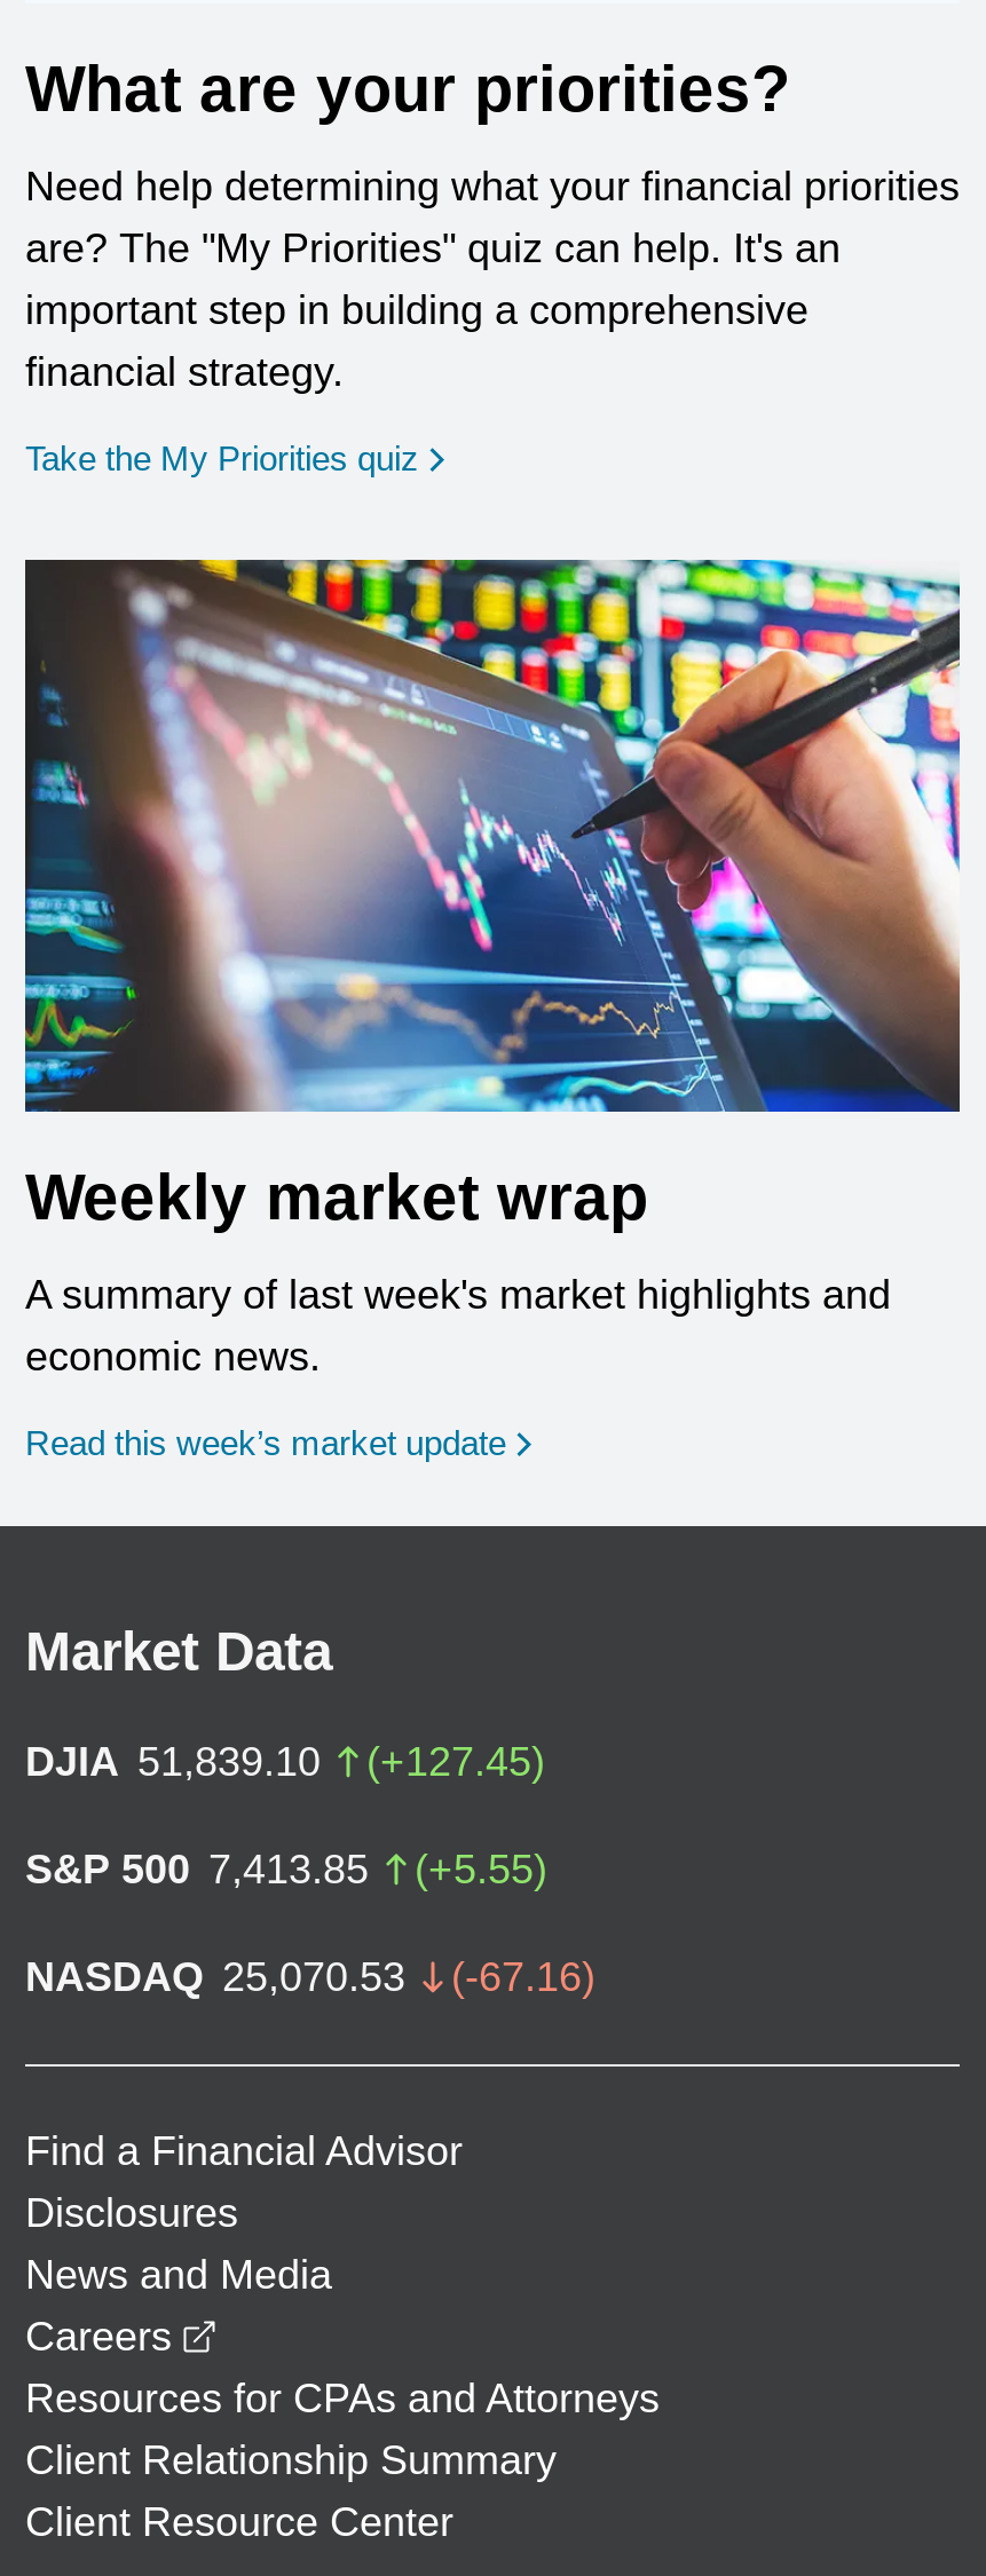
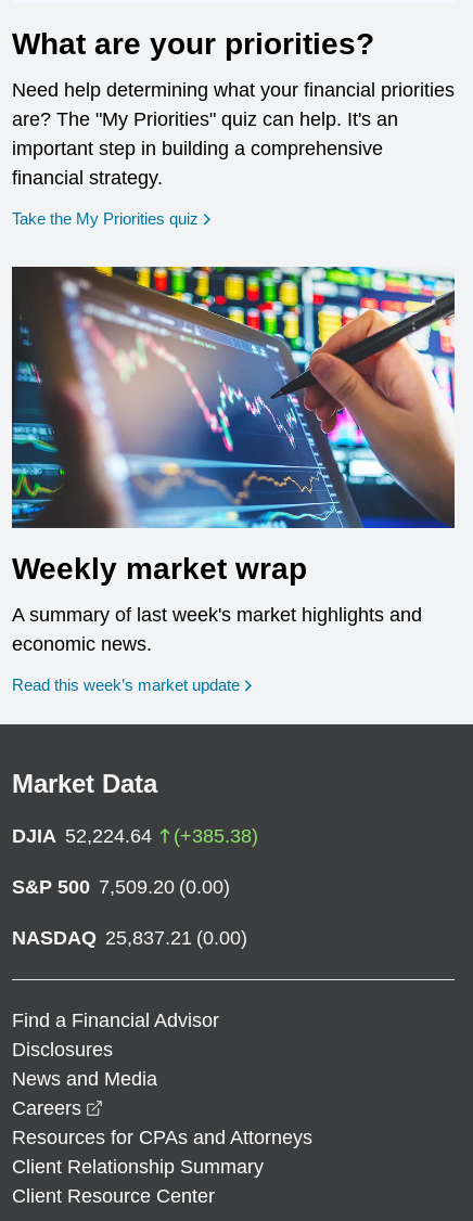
- DJIA 51,839.10
- (+127.45)
+ DJIA 52,224.64
+ (+385.38)

- S&P 500 7,413.85
- (+5.55)
+ S&P 500 7,509.20 (0.00)

- NASDAQ 25,070.53
- (-67.16)
+ NASDAQ 25,837.21 (0.00)
